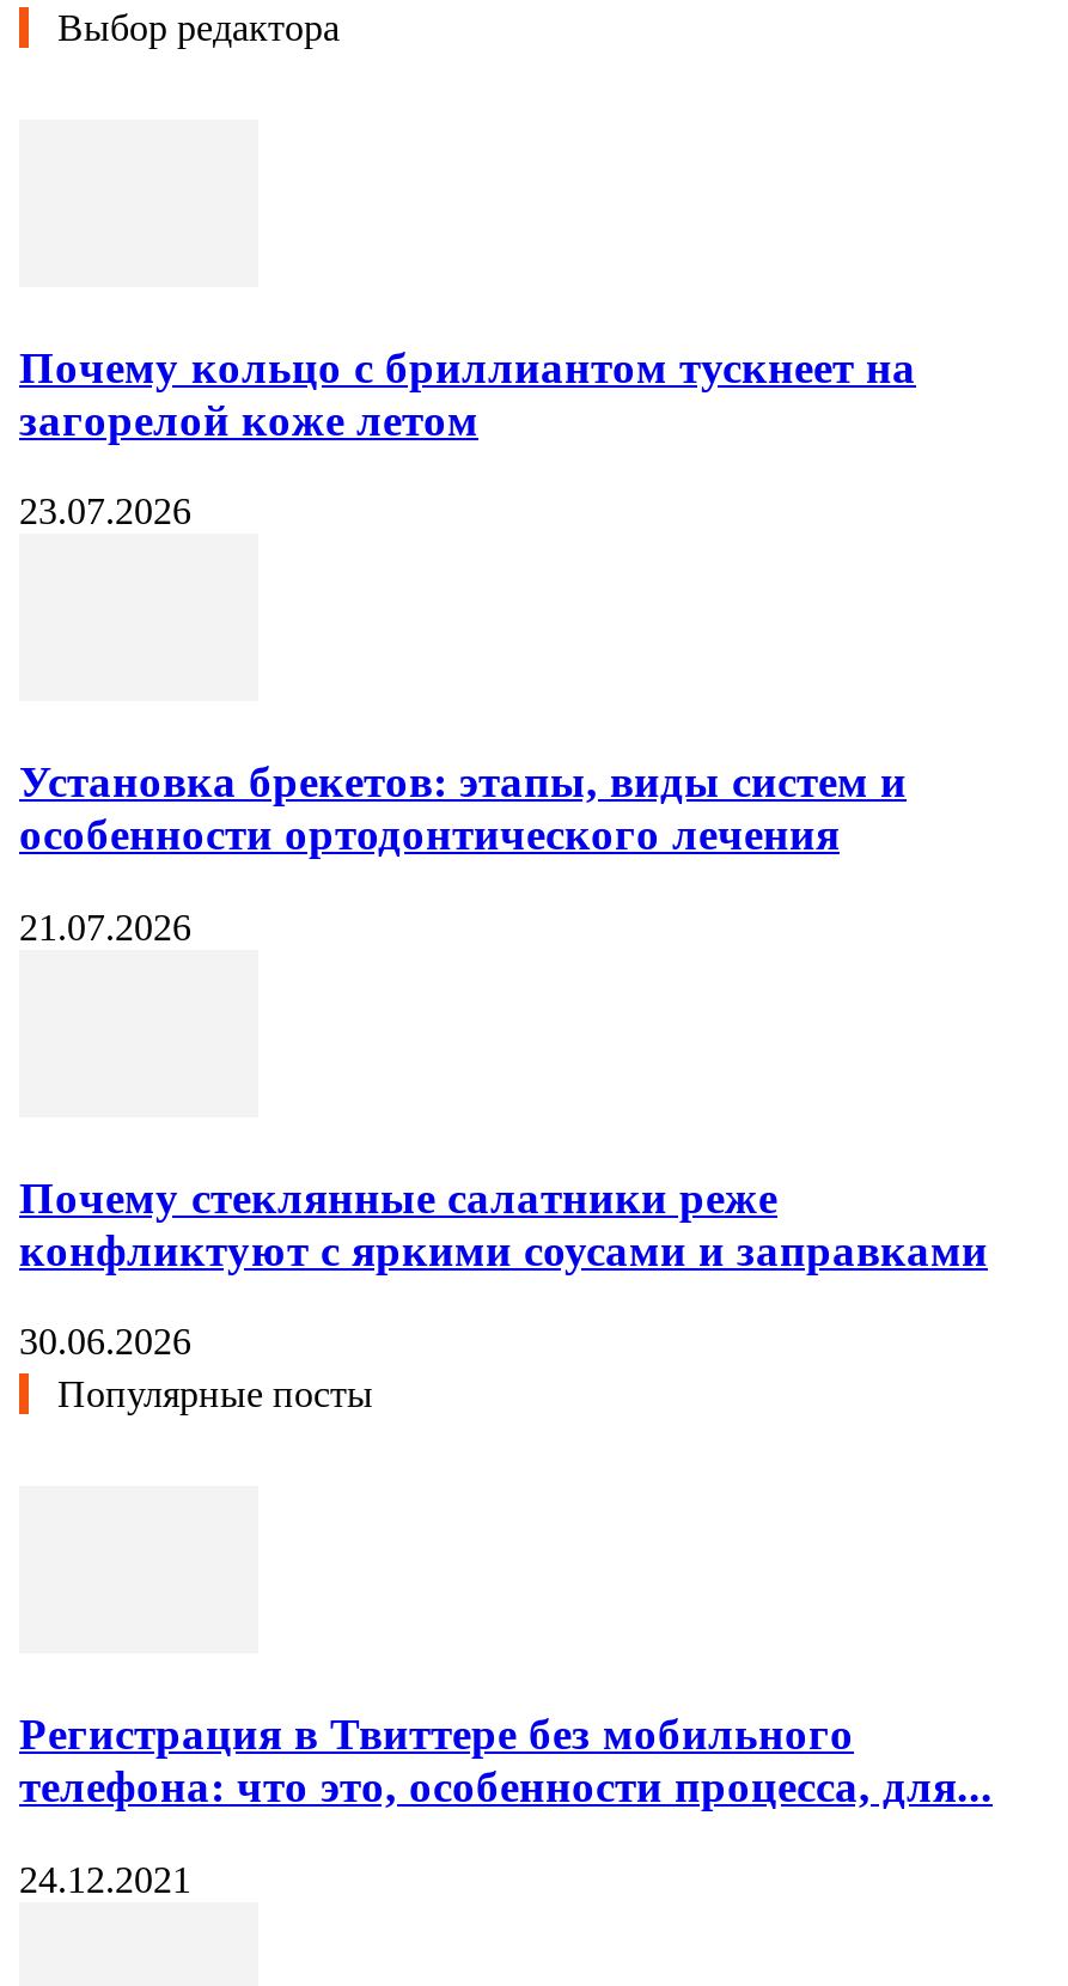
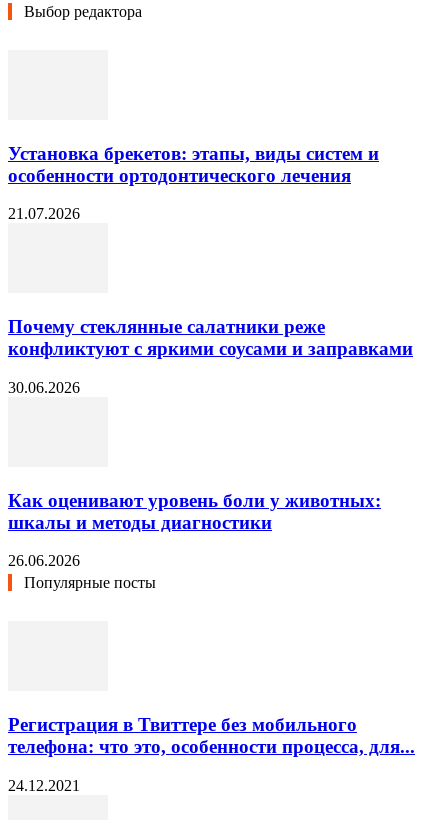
- Почему кольцо с бриллиантом тускнеет на
- загорелой коже летом
- 23.07.2026

moved up: Установка брекетов: этапы, виды систем и | особенности ортодонтического лечения | 21.07.2026 | Почему стеклянные салатники реже | конфликтуют с яркими соусами и заправками | 30.06.2026

+ Как оценивают уровень боли у животных:
+ шкалы и методы диагностики
+ 26.06.2026
